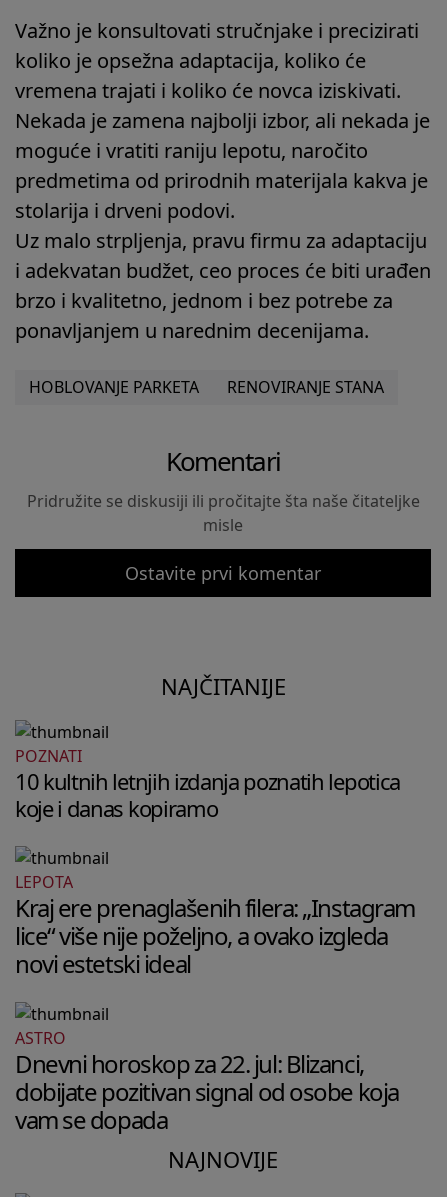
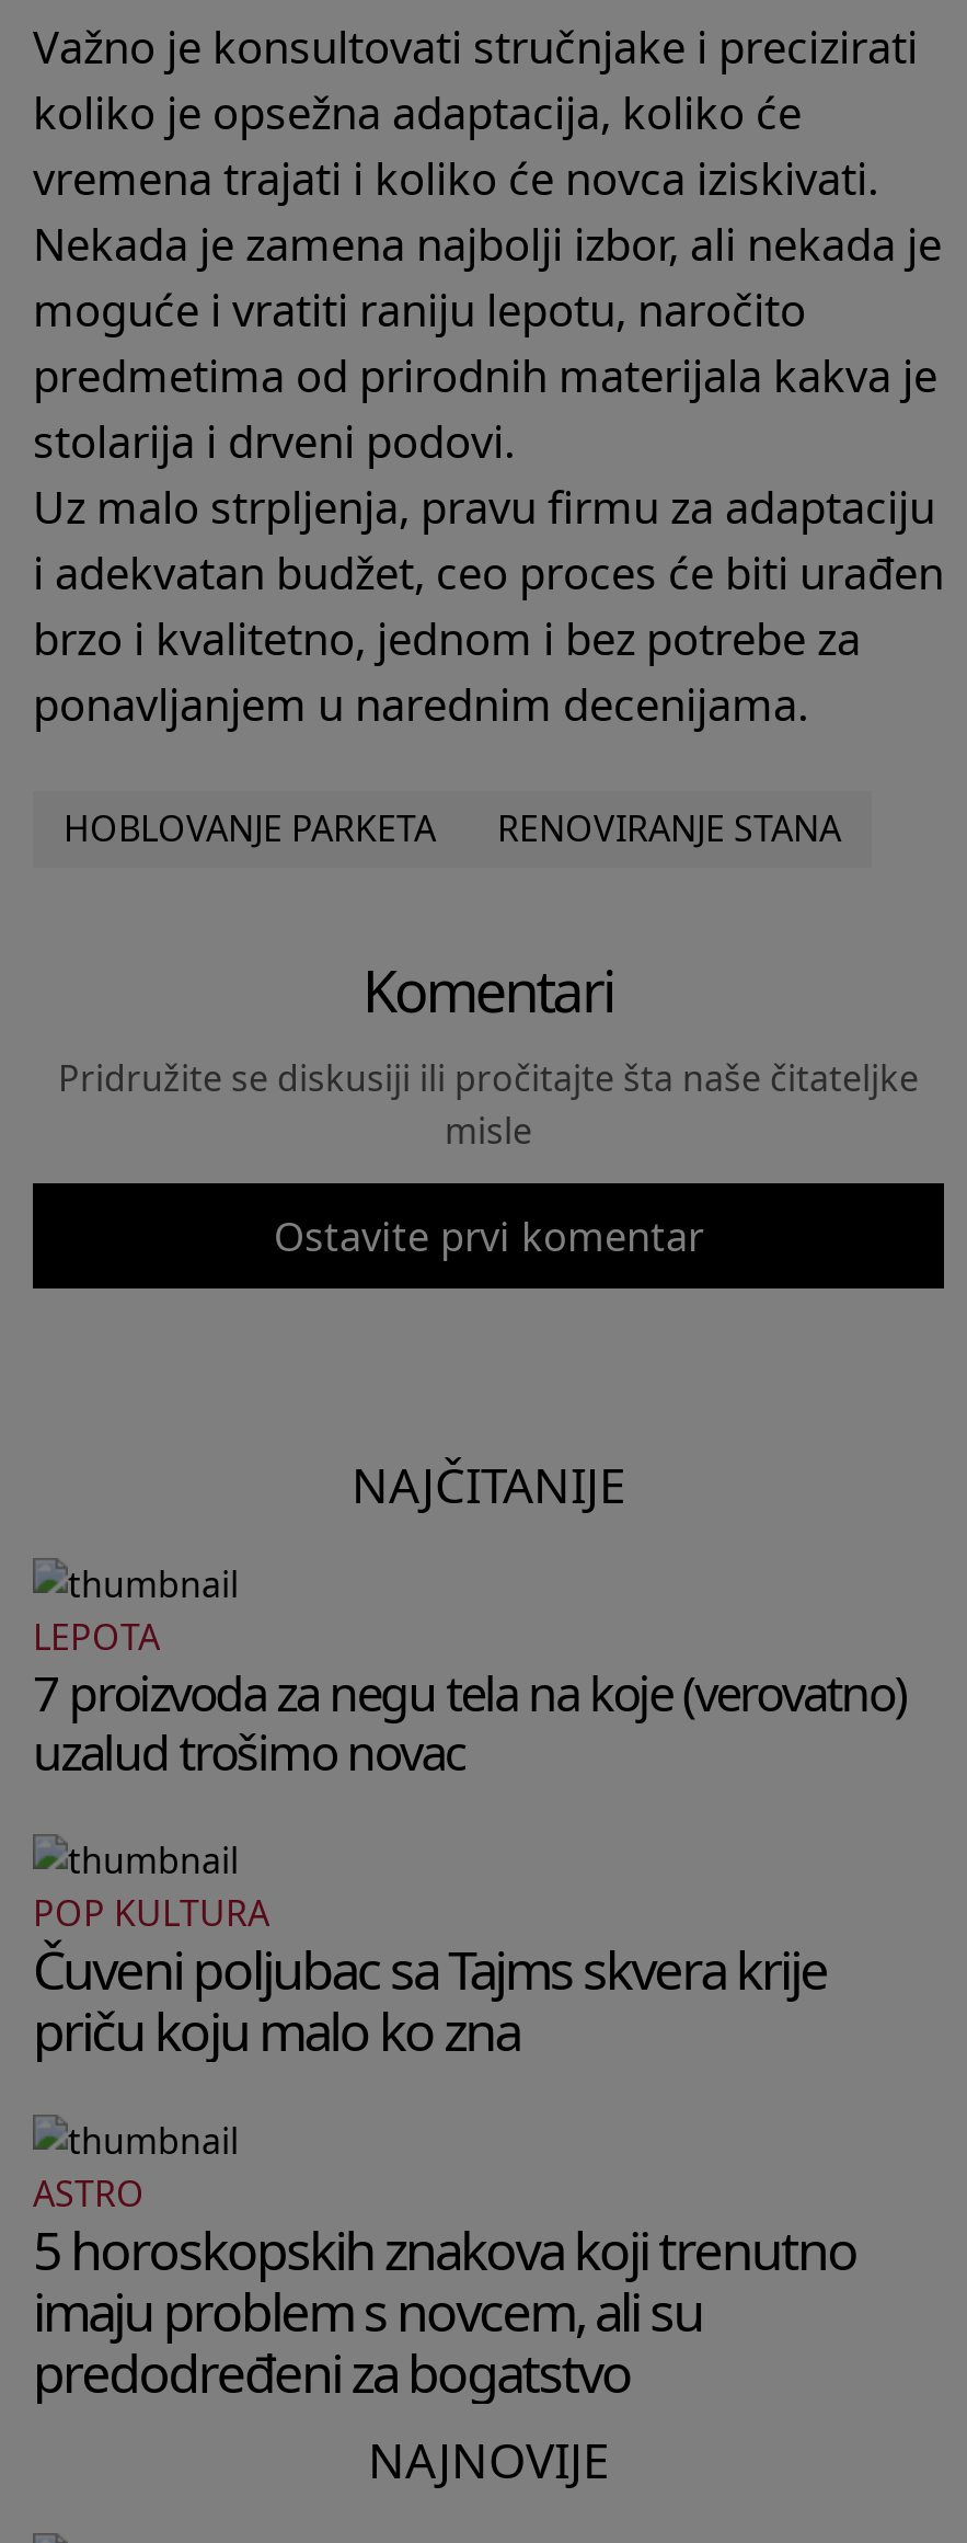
- POZNATI
- 10 kultnih letnjih izdanja poznatih lepotica
- koje i danas kopiramo

moved up: LEPOTA

- Kraj ere prenaglašenih filera: „Instagram
- lice“ više nije poželjno, a ovako izgleda
- novi estetski ideal
+ 7 proizvoda za negu tela na koje (verovatno)
+ uzalud trošimo novac
+ POP KULTURA
+ Čuveni poljubac sa Tajms skvera krije
+ priču koju malo ko zna

- Dnevni horoskop za 22. jul: Blizanci,
- dobijate pozitivan signal od osobe koja
- vam se dopada
+ 5 horoskopskih znakova koji trenutno
+ imaju problem s novcem, ali su
+ predodređeni za bogatstvo
